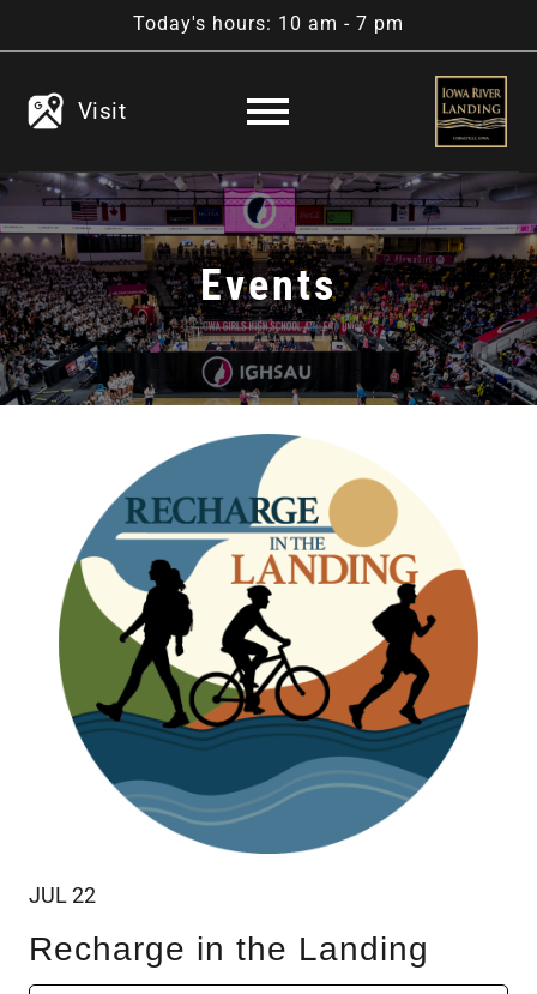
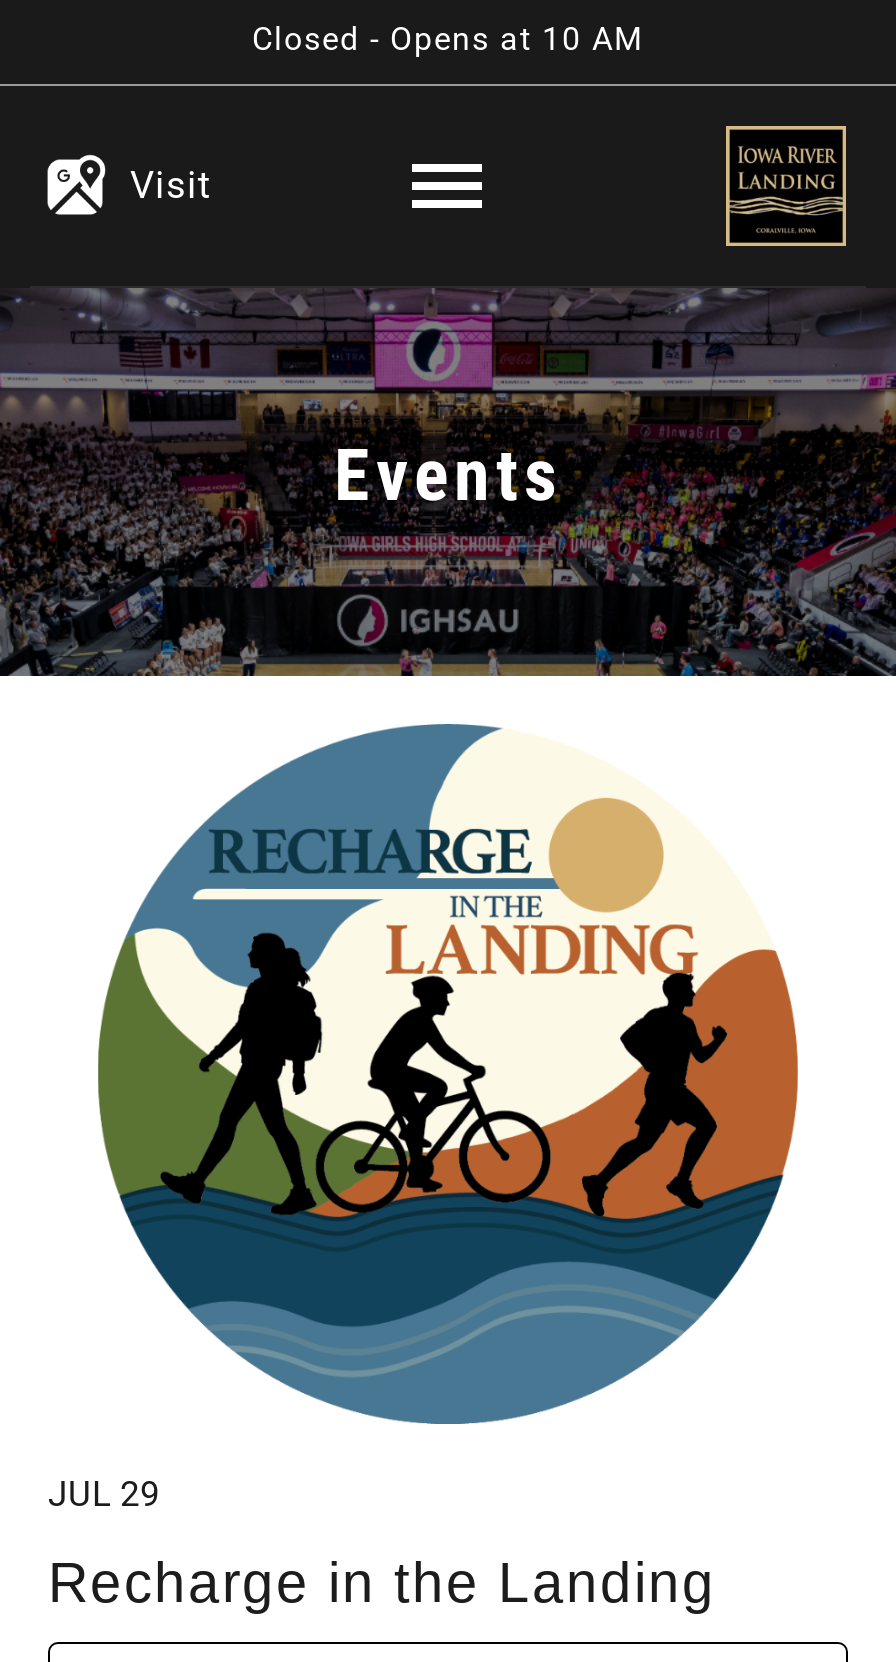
- Today's hours: 10 am - 7 pm
+ Closed - Opens at 10 AM

- JUL 22
+ JUL 29
